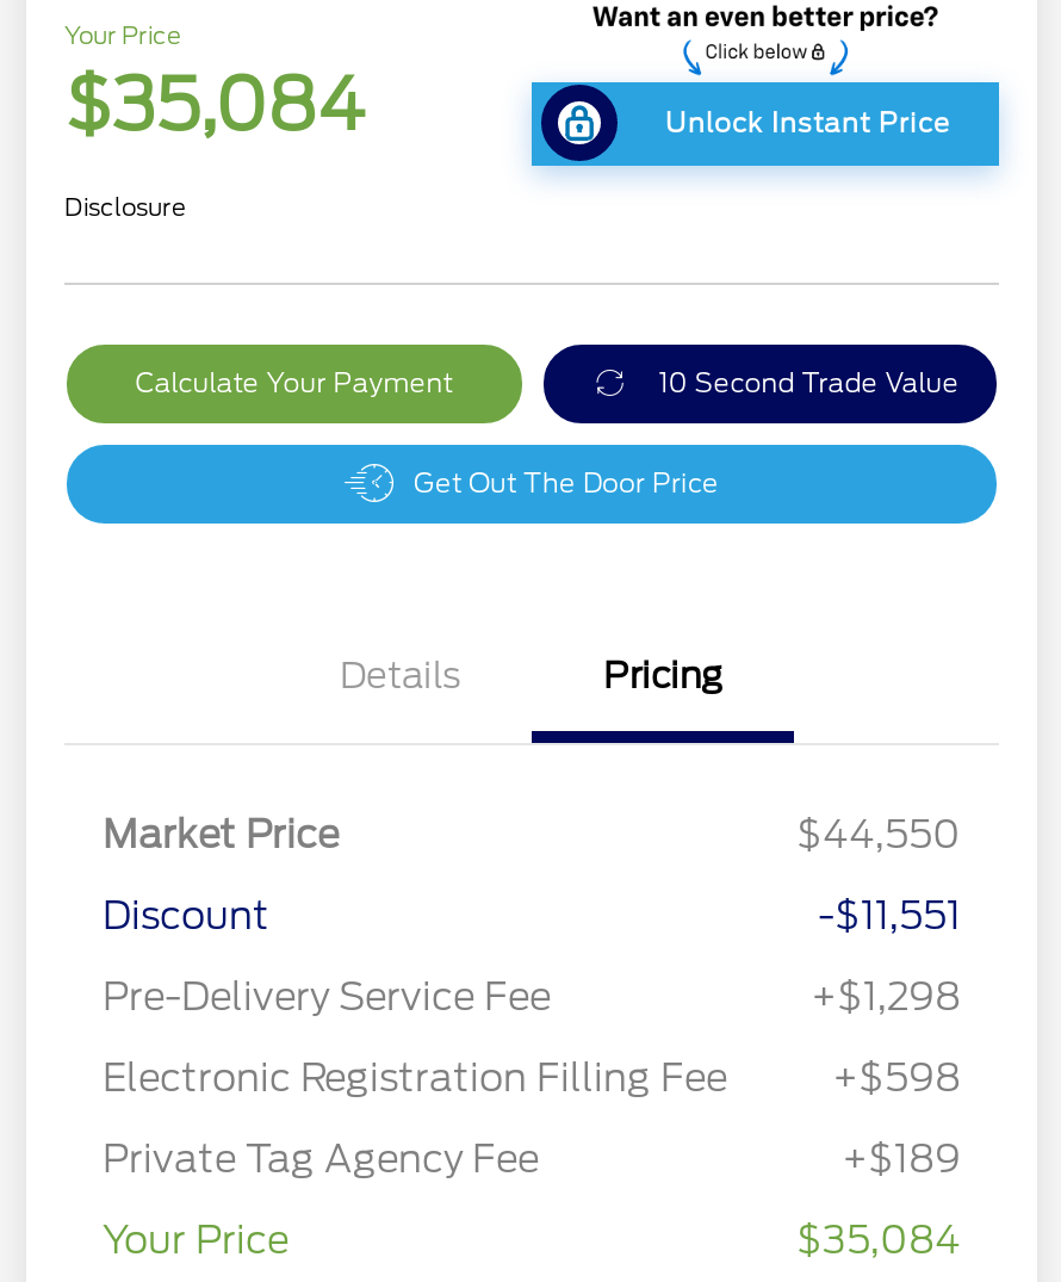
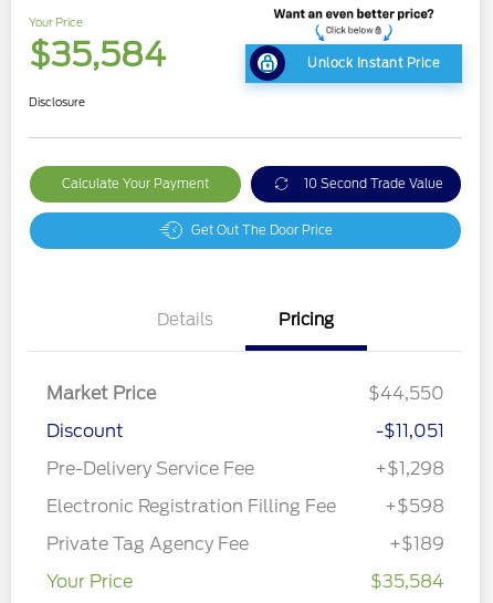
- $35,084
+ $35,584

- -$11,551
+ -$11,051

- $35,084
+ $35,584
